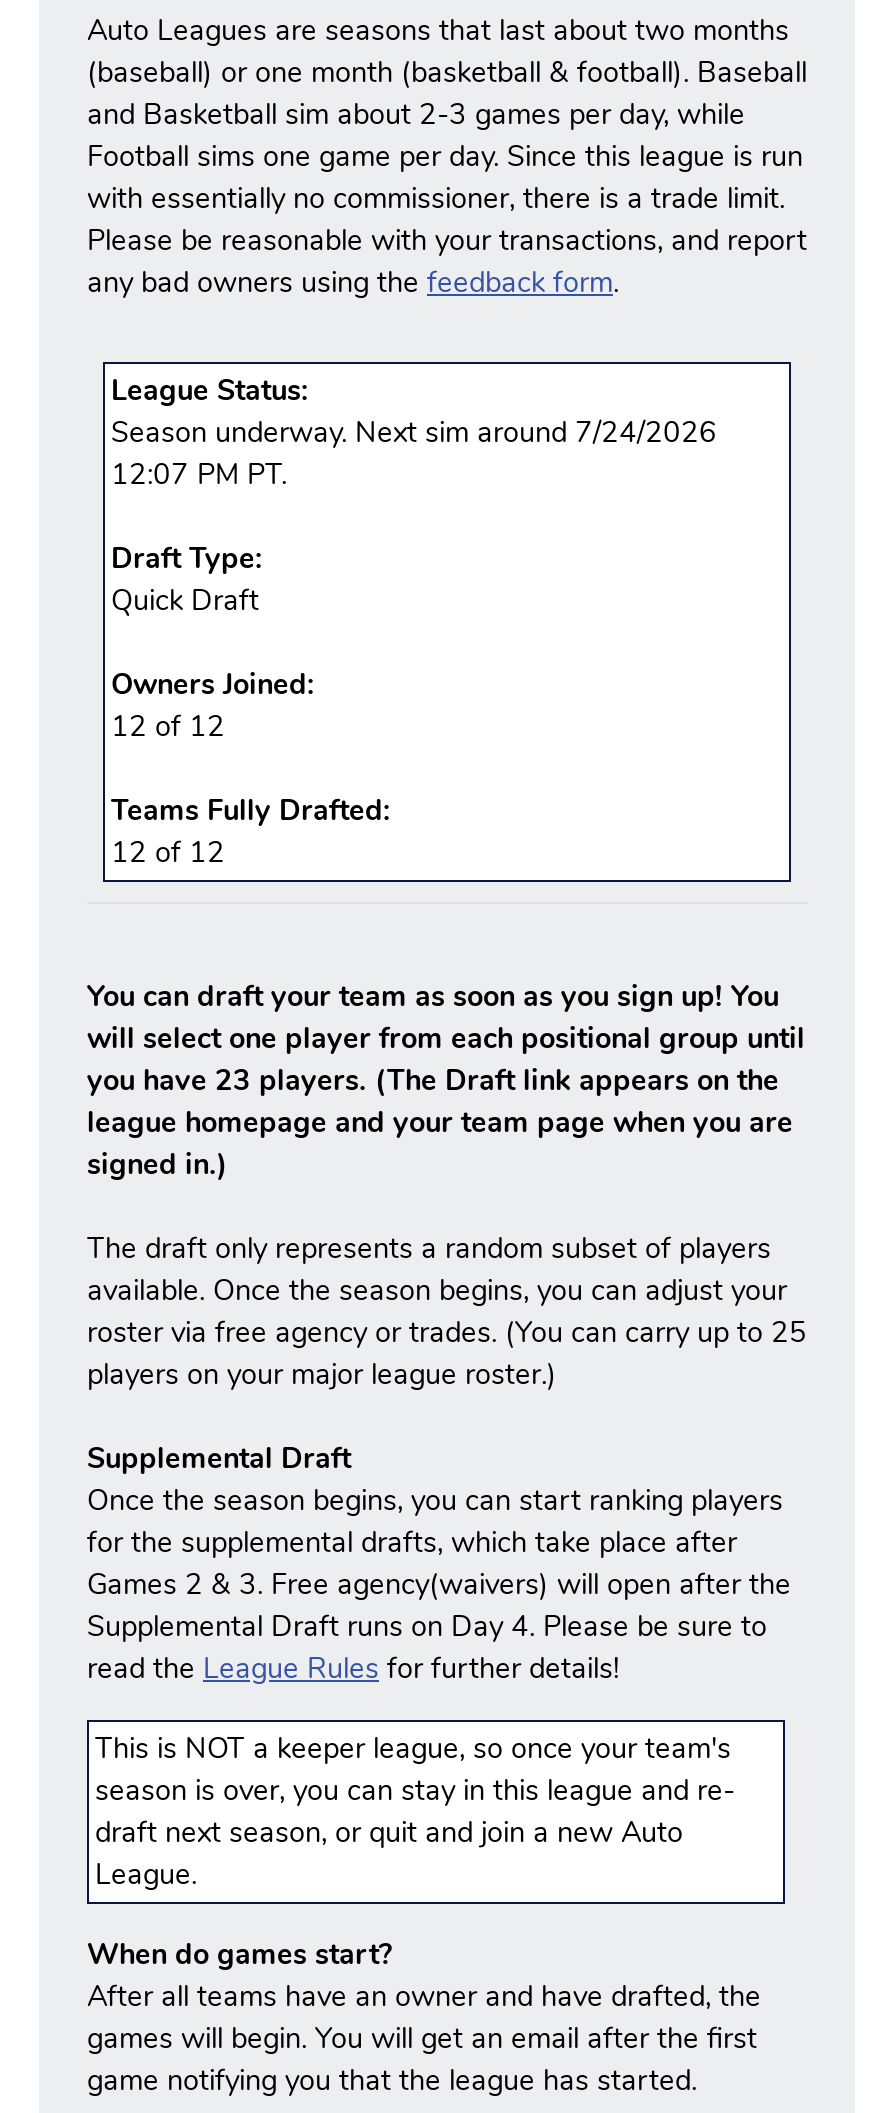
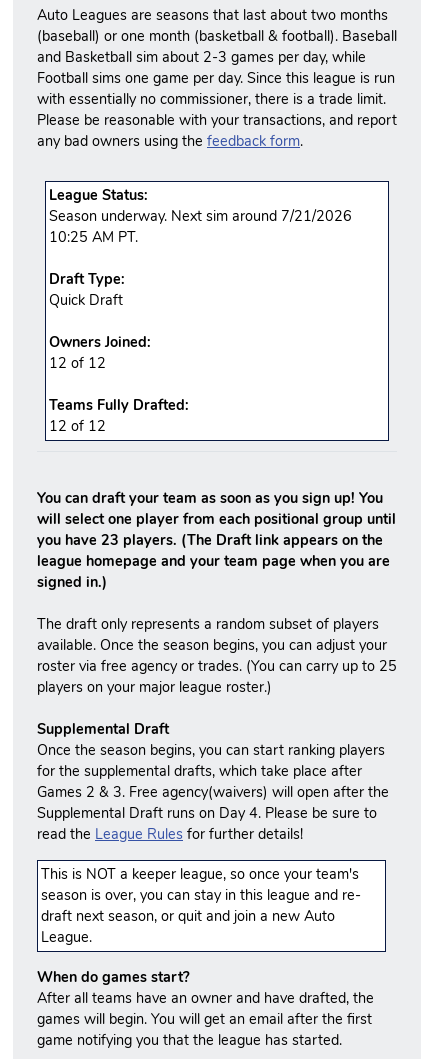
- Season underway. Next sim around 7/24/2026
+ Season underway. Next sim around 7/21/2026

- 12:07 PM PT.
+ 10:25 AM PT.
